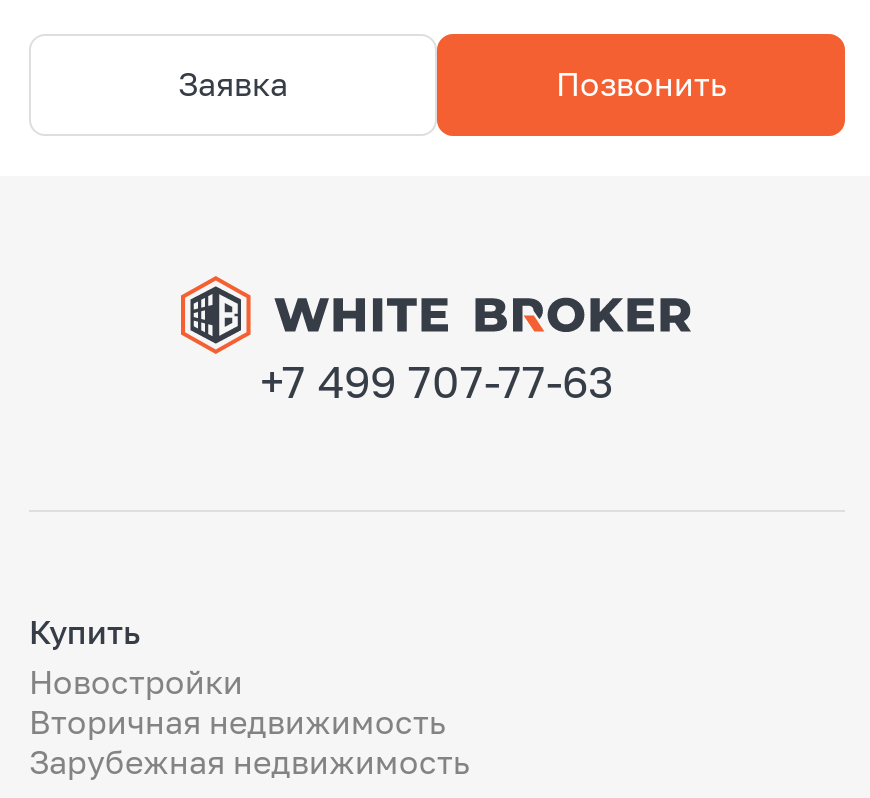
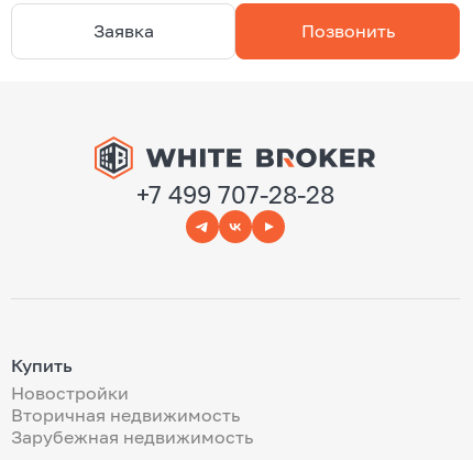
- +7 499 707-77-63
+ +7 499 707-28-28
